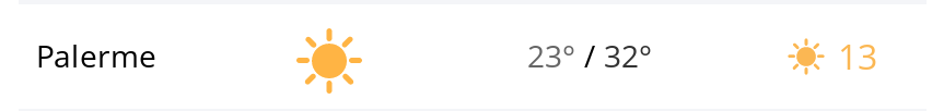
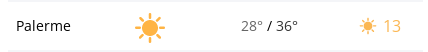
- 23° / 32°
+ 28° / 36°
